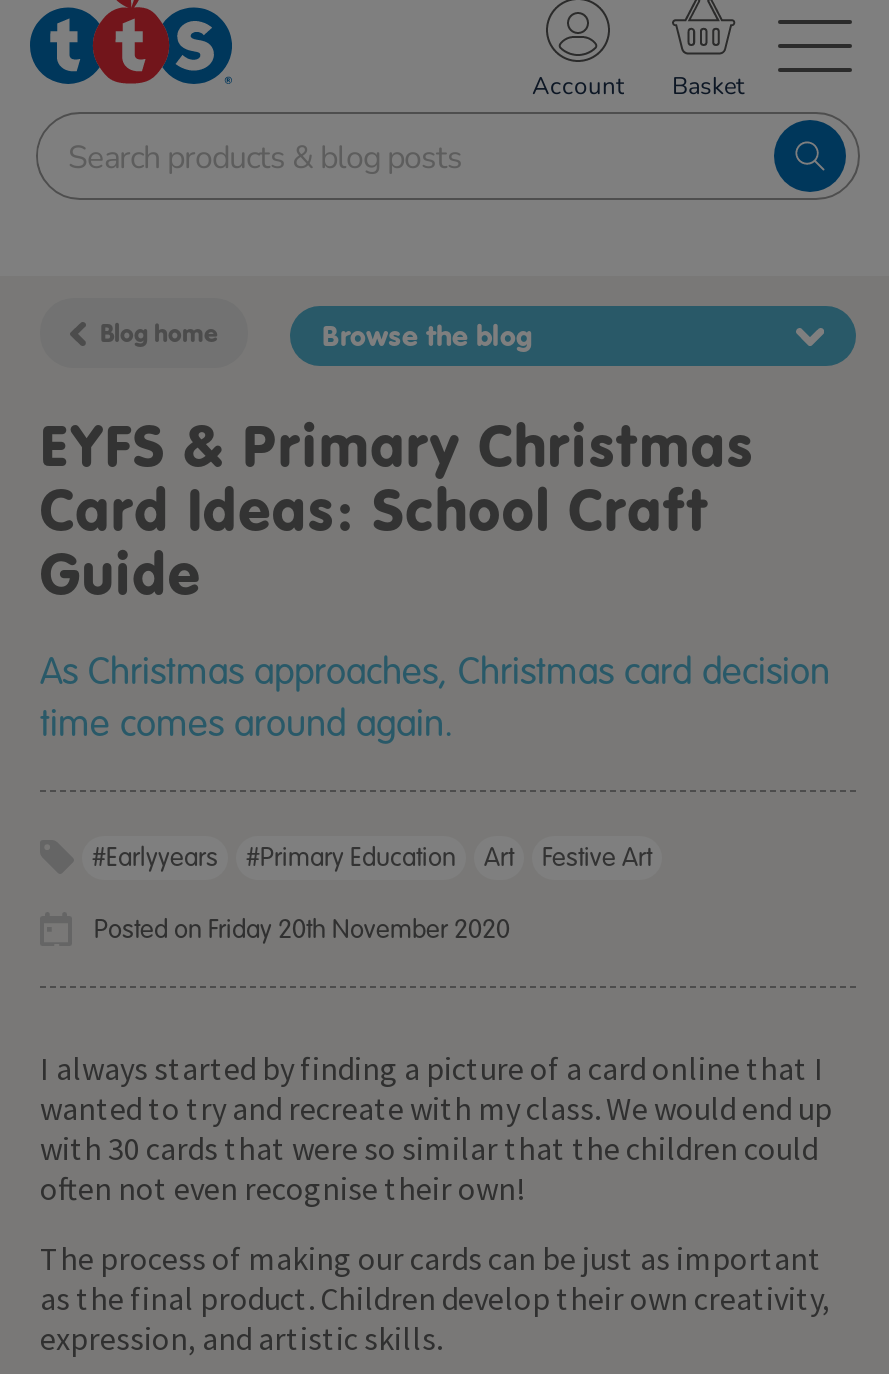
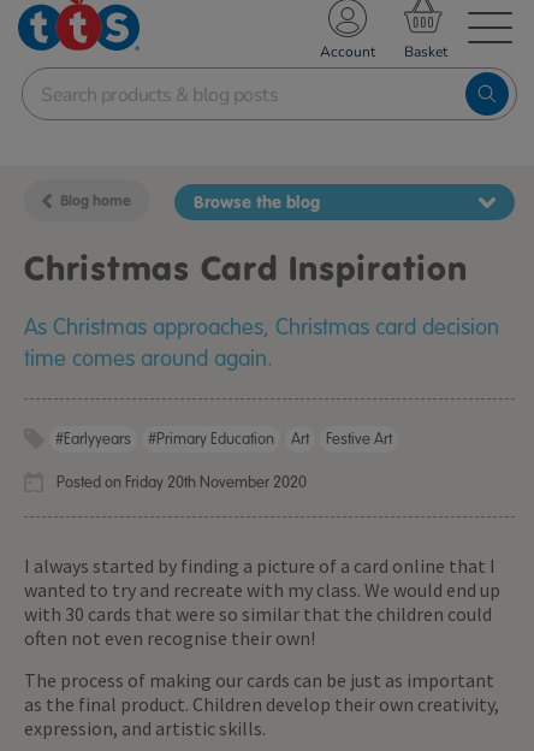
- EYFS & Primary Christmas
- Card Ideas: School Craft
- Guide
+ Christmas Card Inspiration
